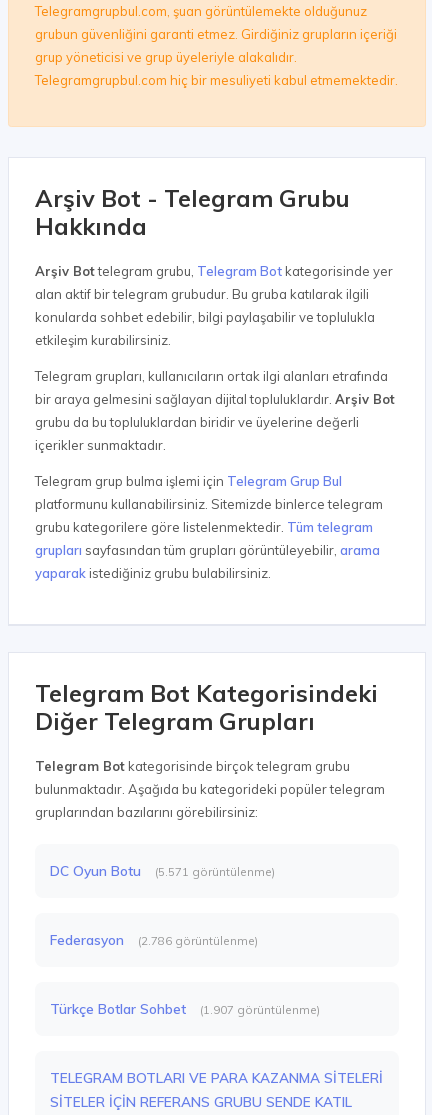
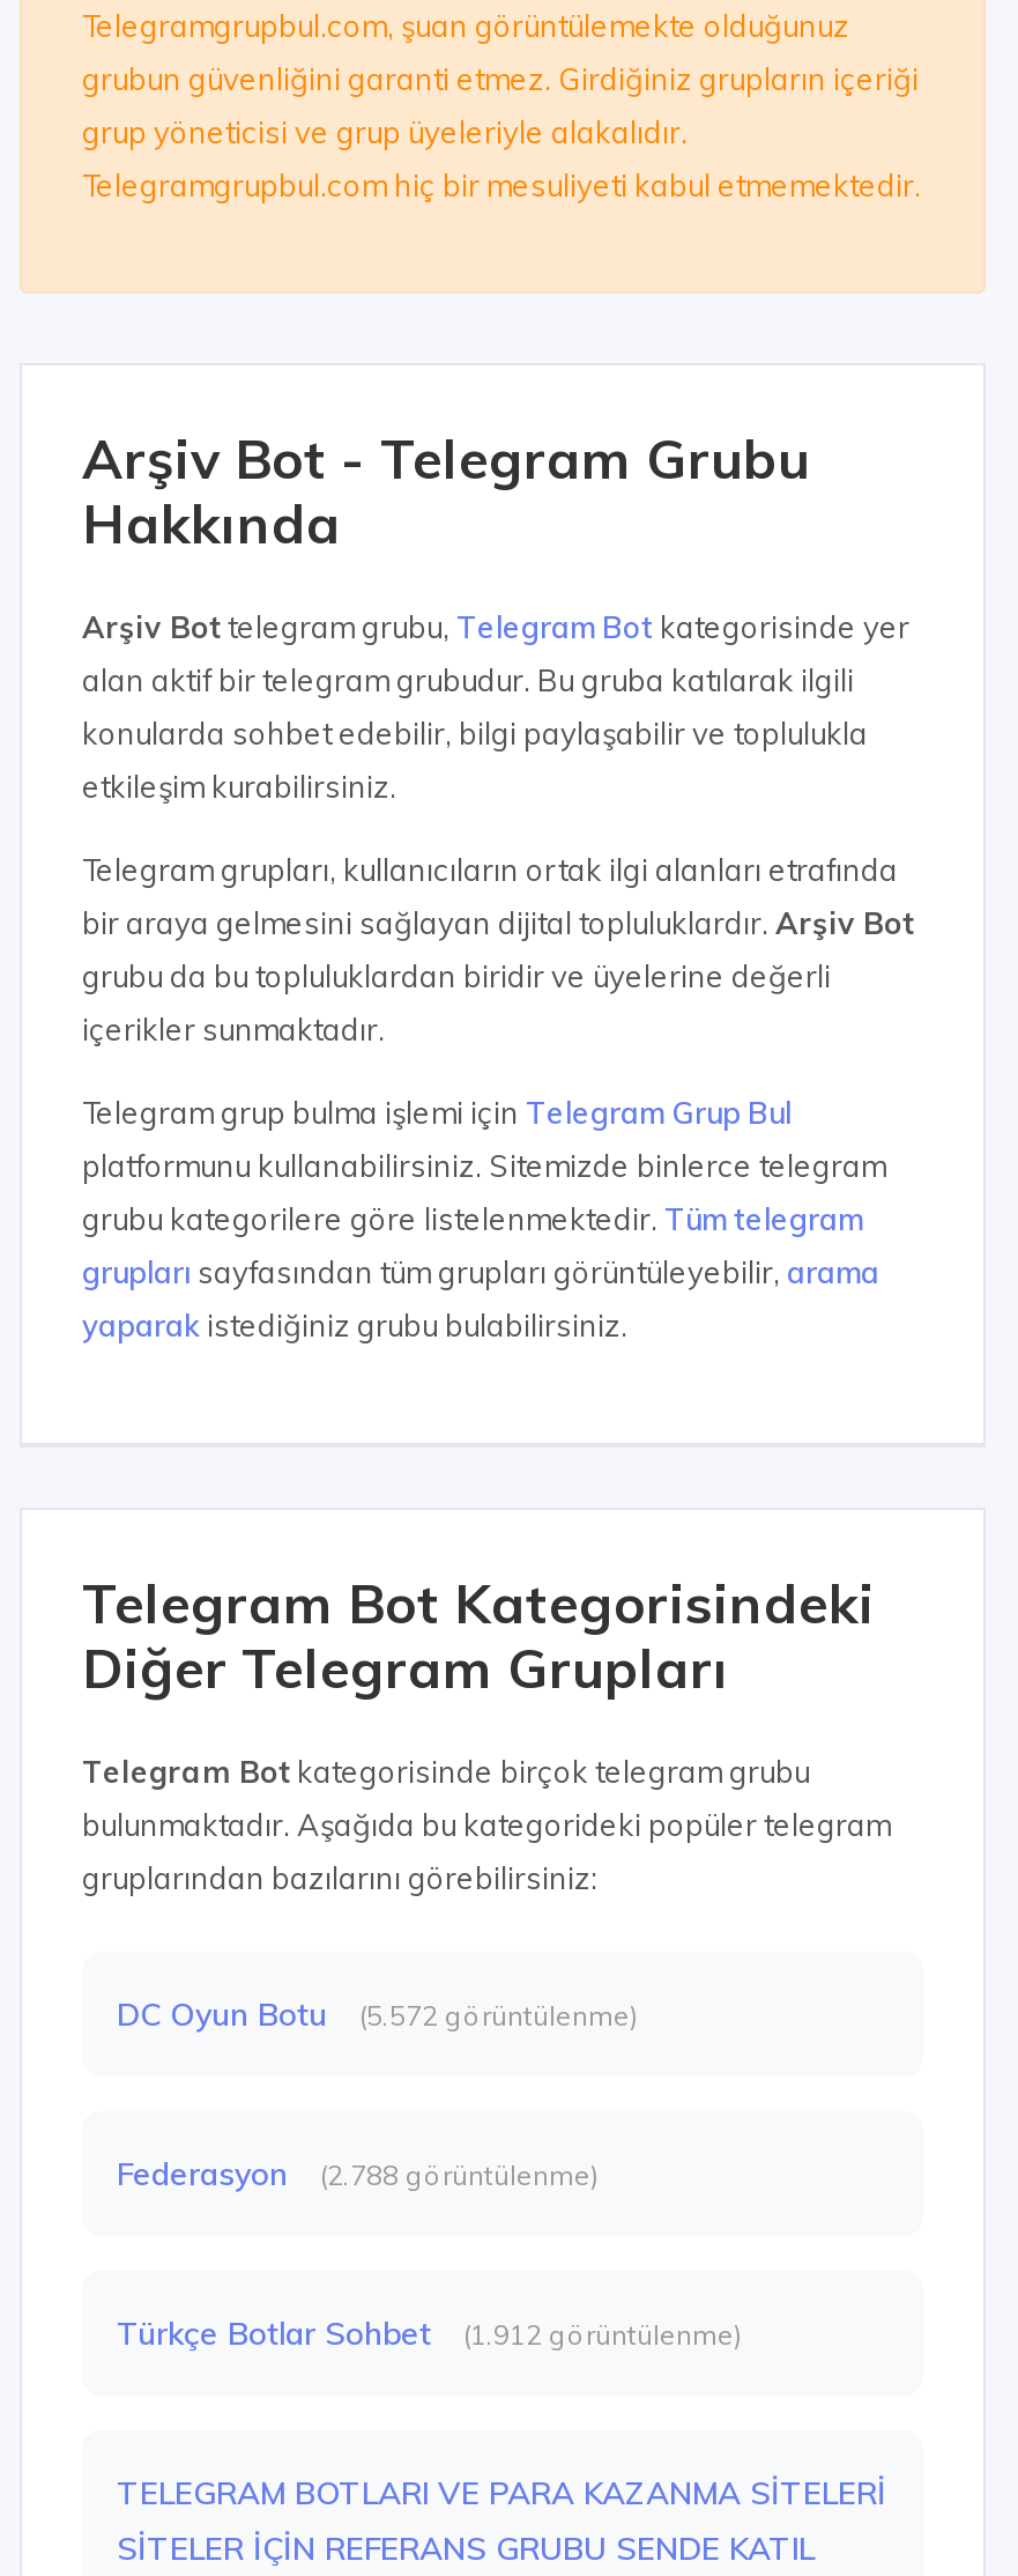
- (5.571 görüntülenme)
+ (5.572 görüntülenme)

- (2.786 görüntülenme)
+ (2.788 görüntülenme)

- (1.907 görüntülenme)
+ (1.912 görüntülenme)
